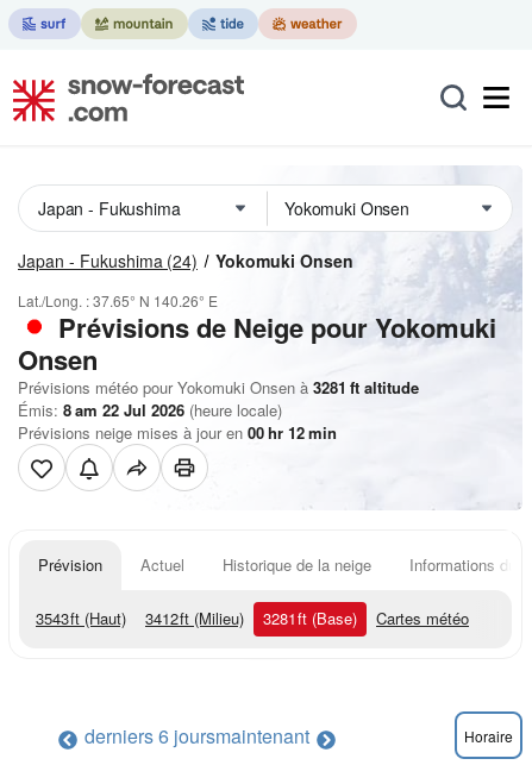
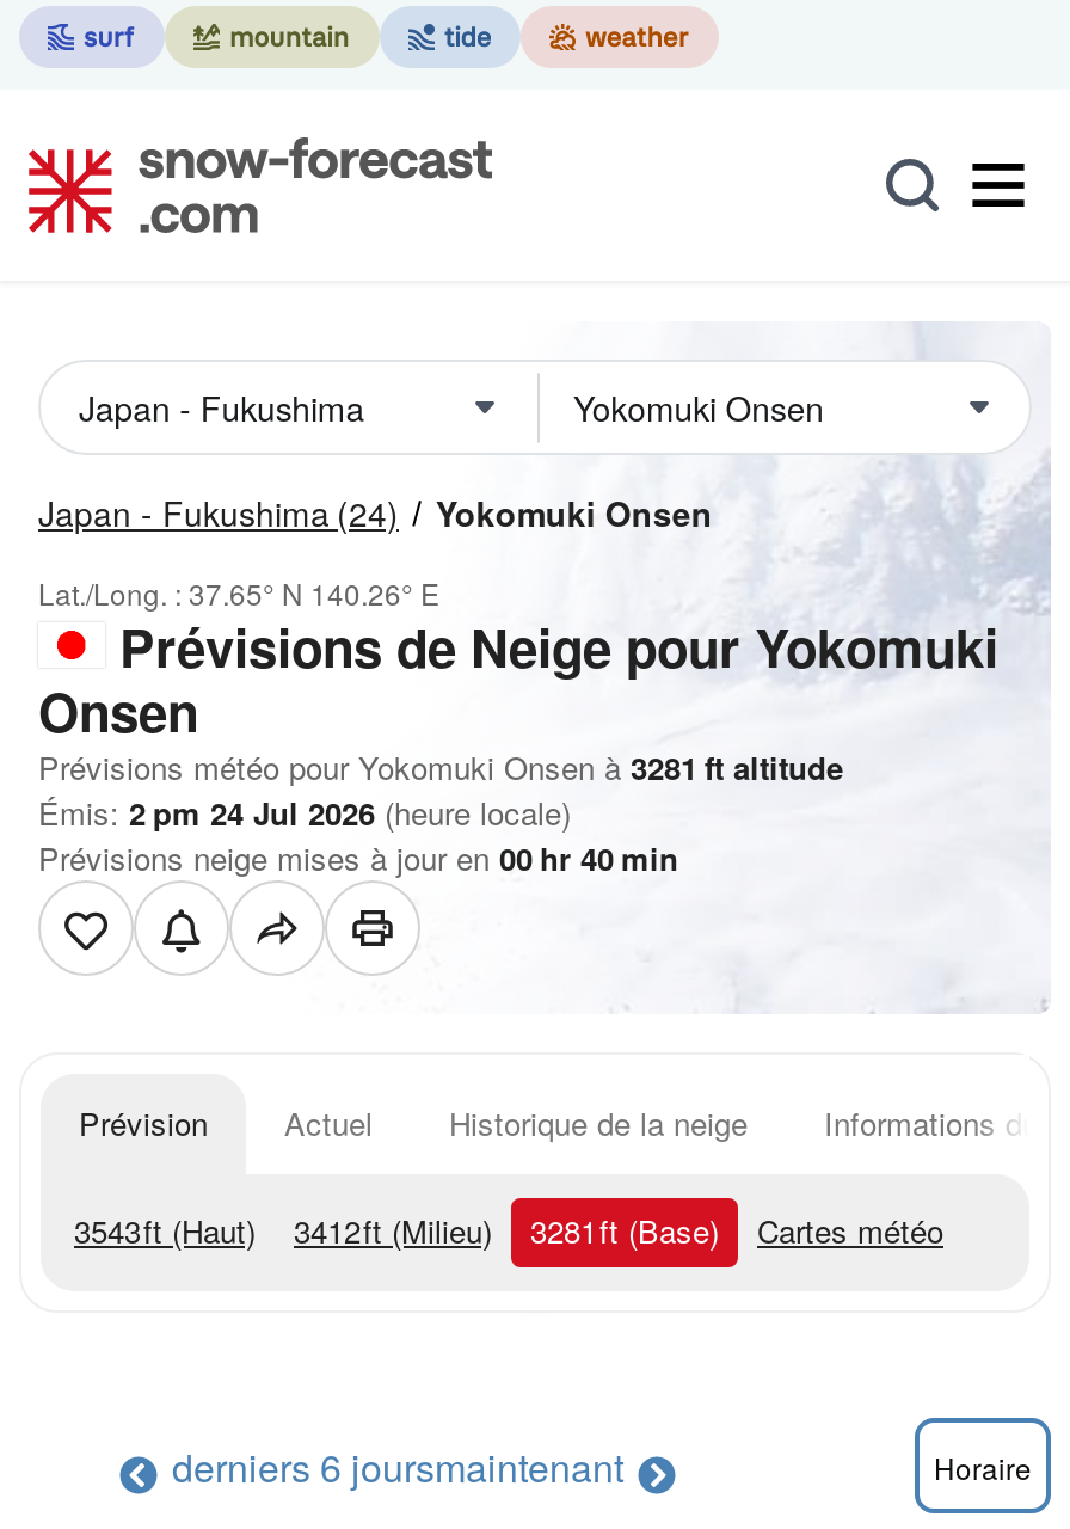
- Émis: 8 am 22 Jul 2026 (heure locale)
+ Émis: 2 pm 24 Jul 2026 (heure locale)

- Prévisions neige mises à jour en 00 hr 12 min
+ Prévisions neige mises à jour en 00 hr 40 min
